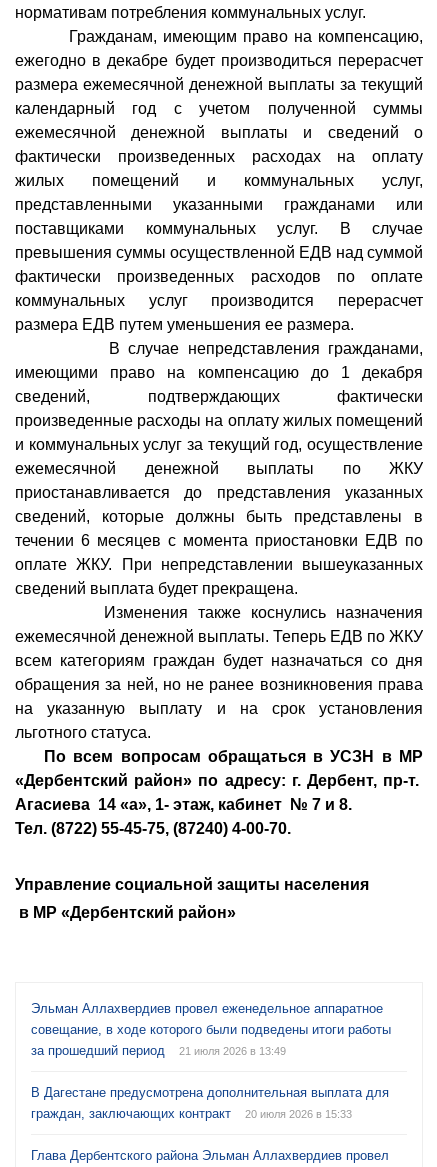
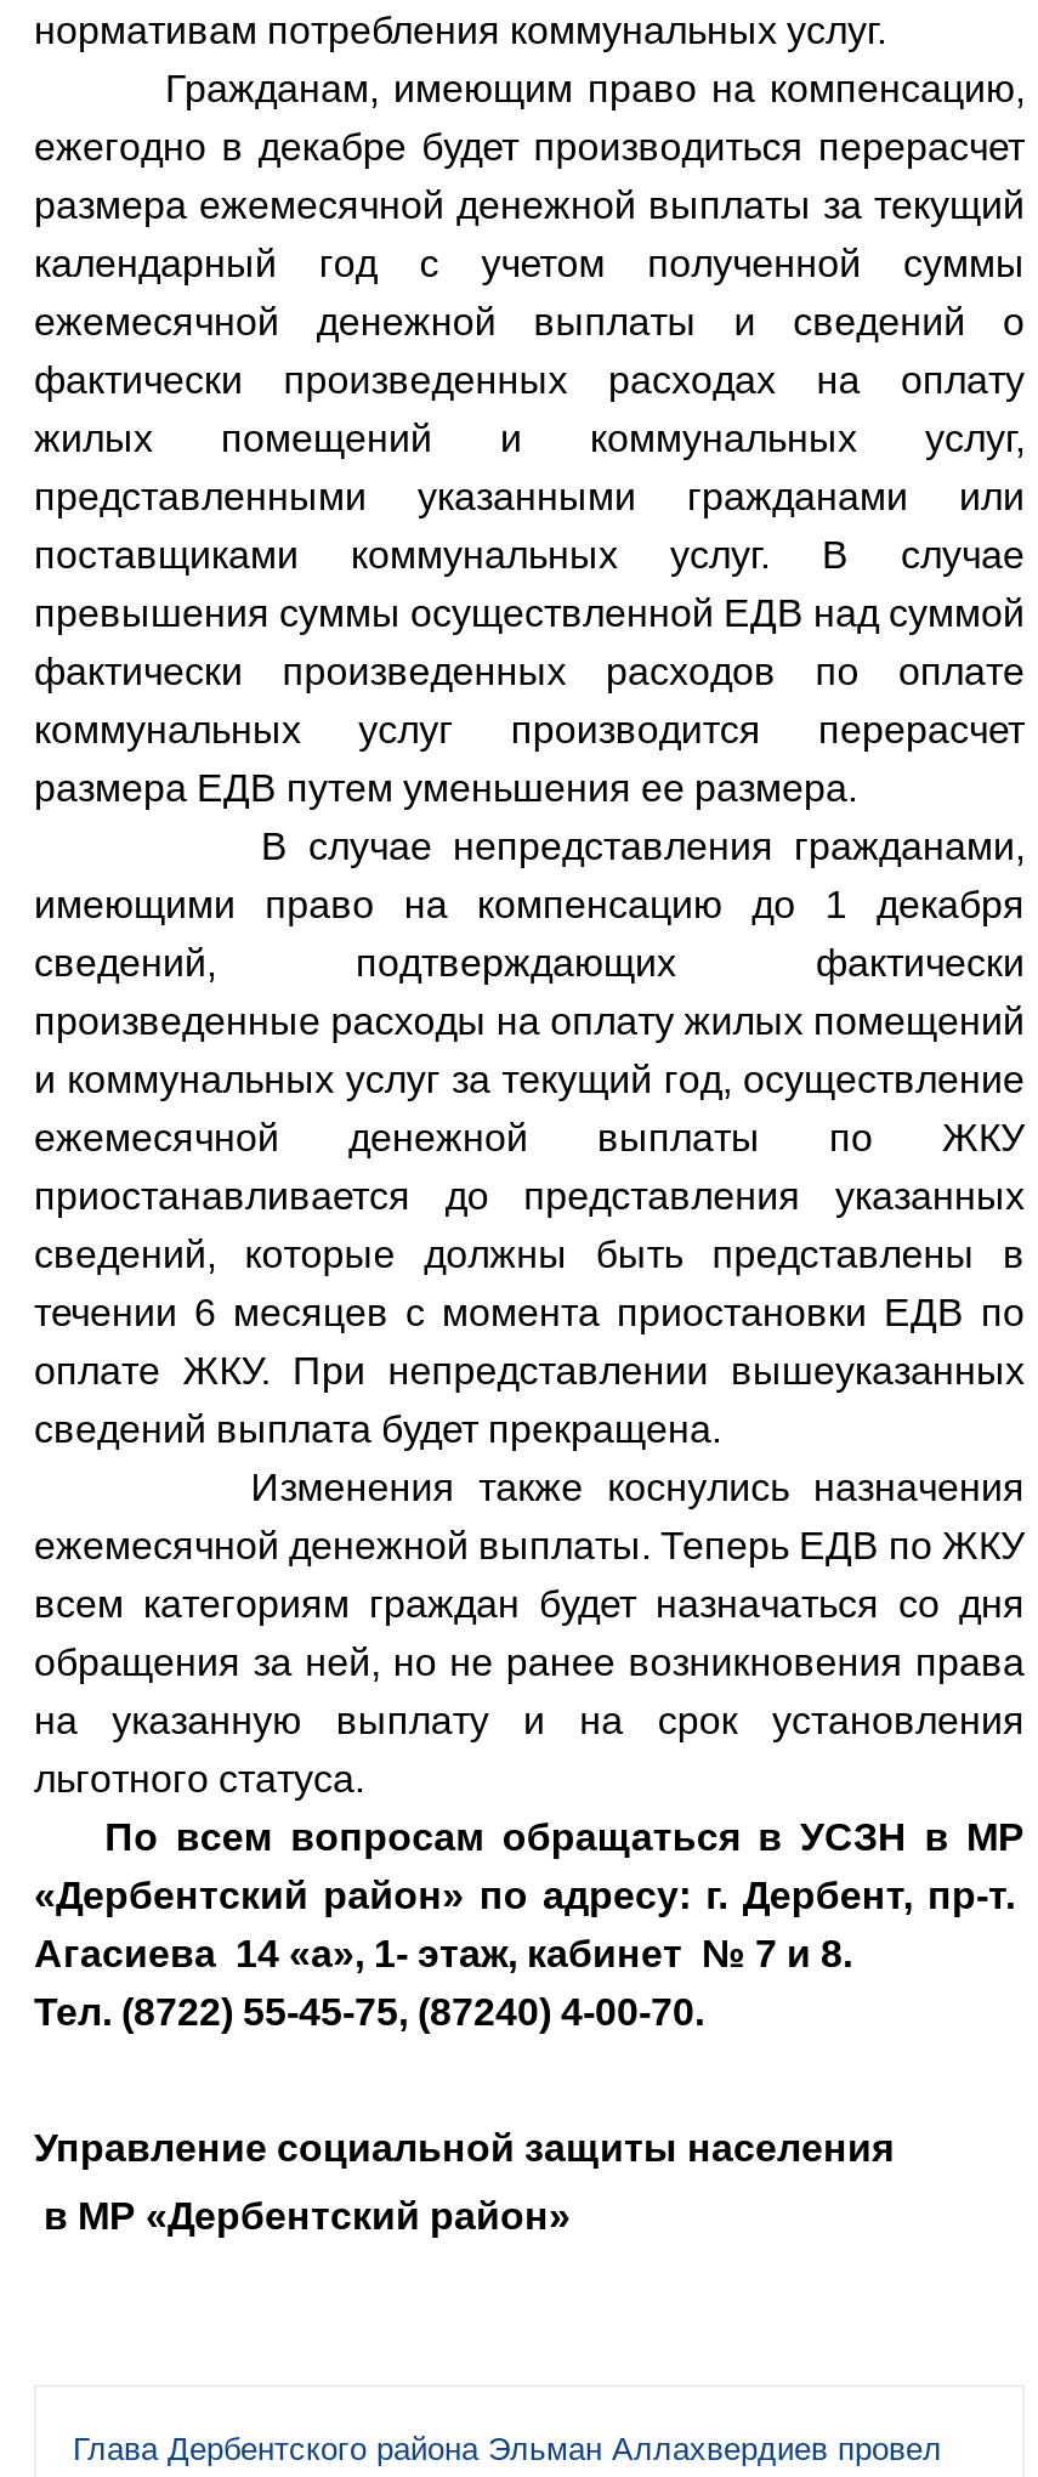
- Эльман Аллахвердиев провел еженедельное аппаратное
- совещание, в ходе которого были подведены итоги работы
- за прошедший период
- 21 июля 2026 в 13:49
- В Дагестане предусмотрена дополнительная выплата для
- граждан, заключающих контракт
- 20 июля 2026 в 15:33
